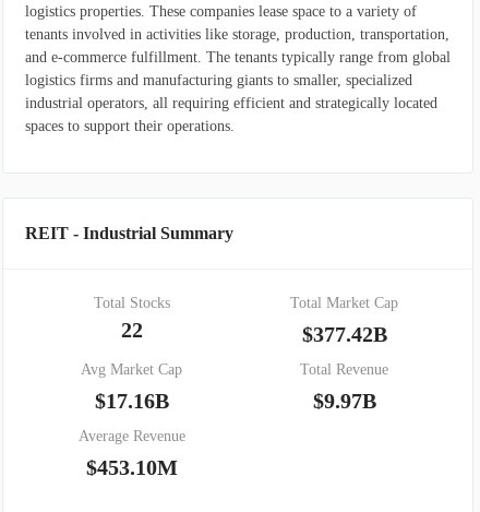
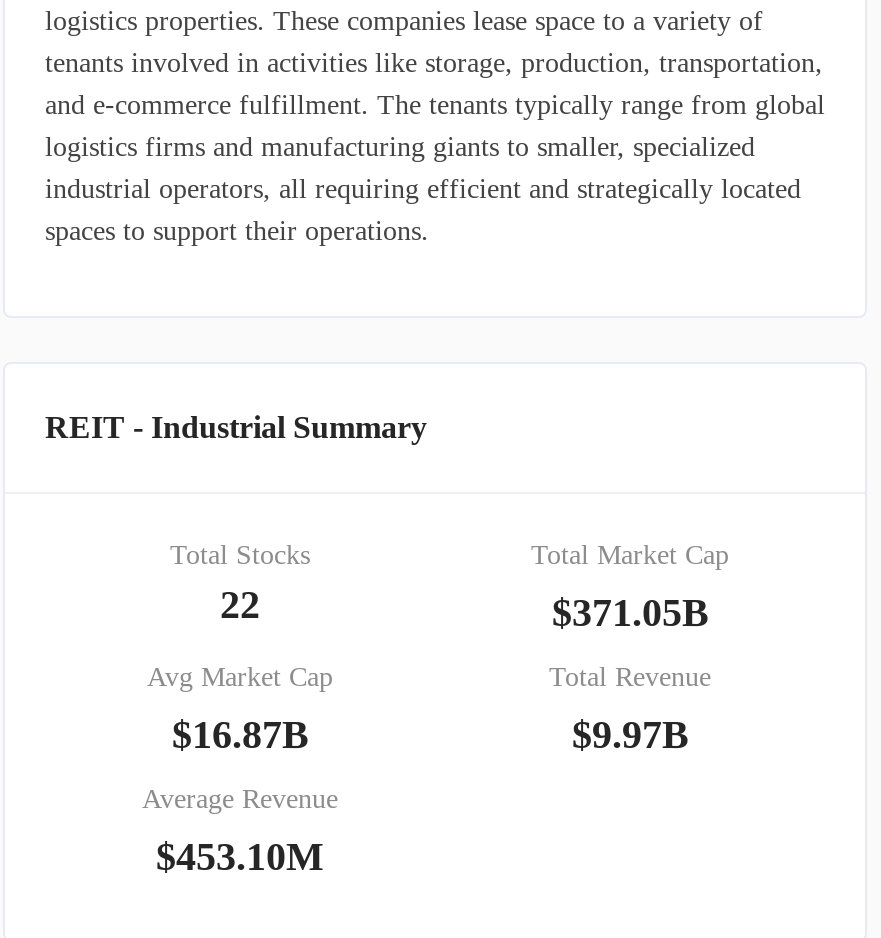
- $377.42B
+ $371.05B

- $17.16B
+ $16.87B
